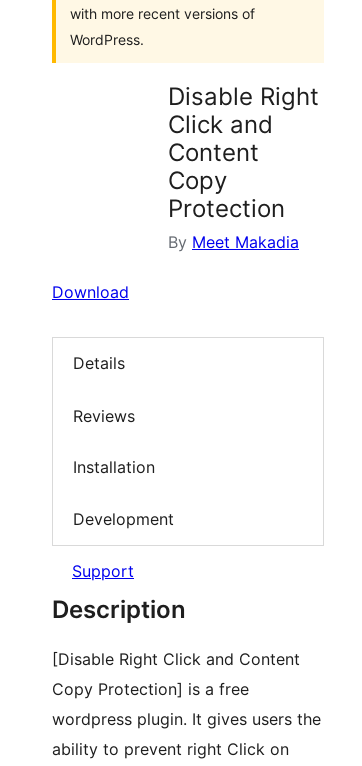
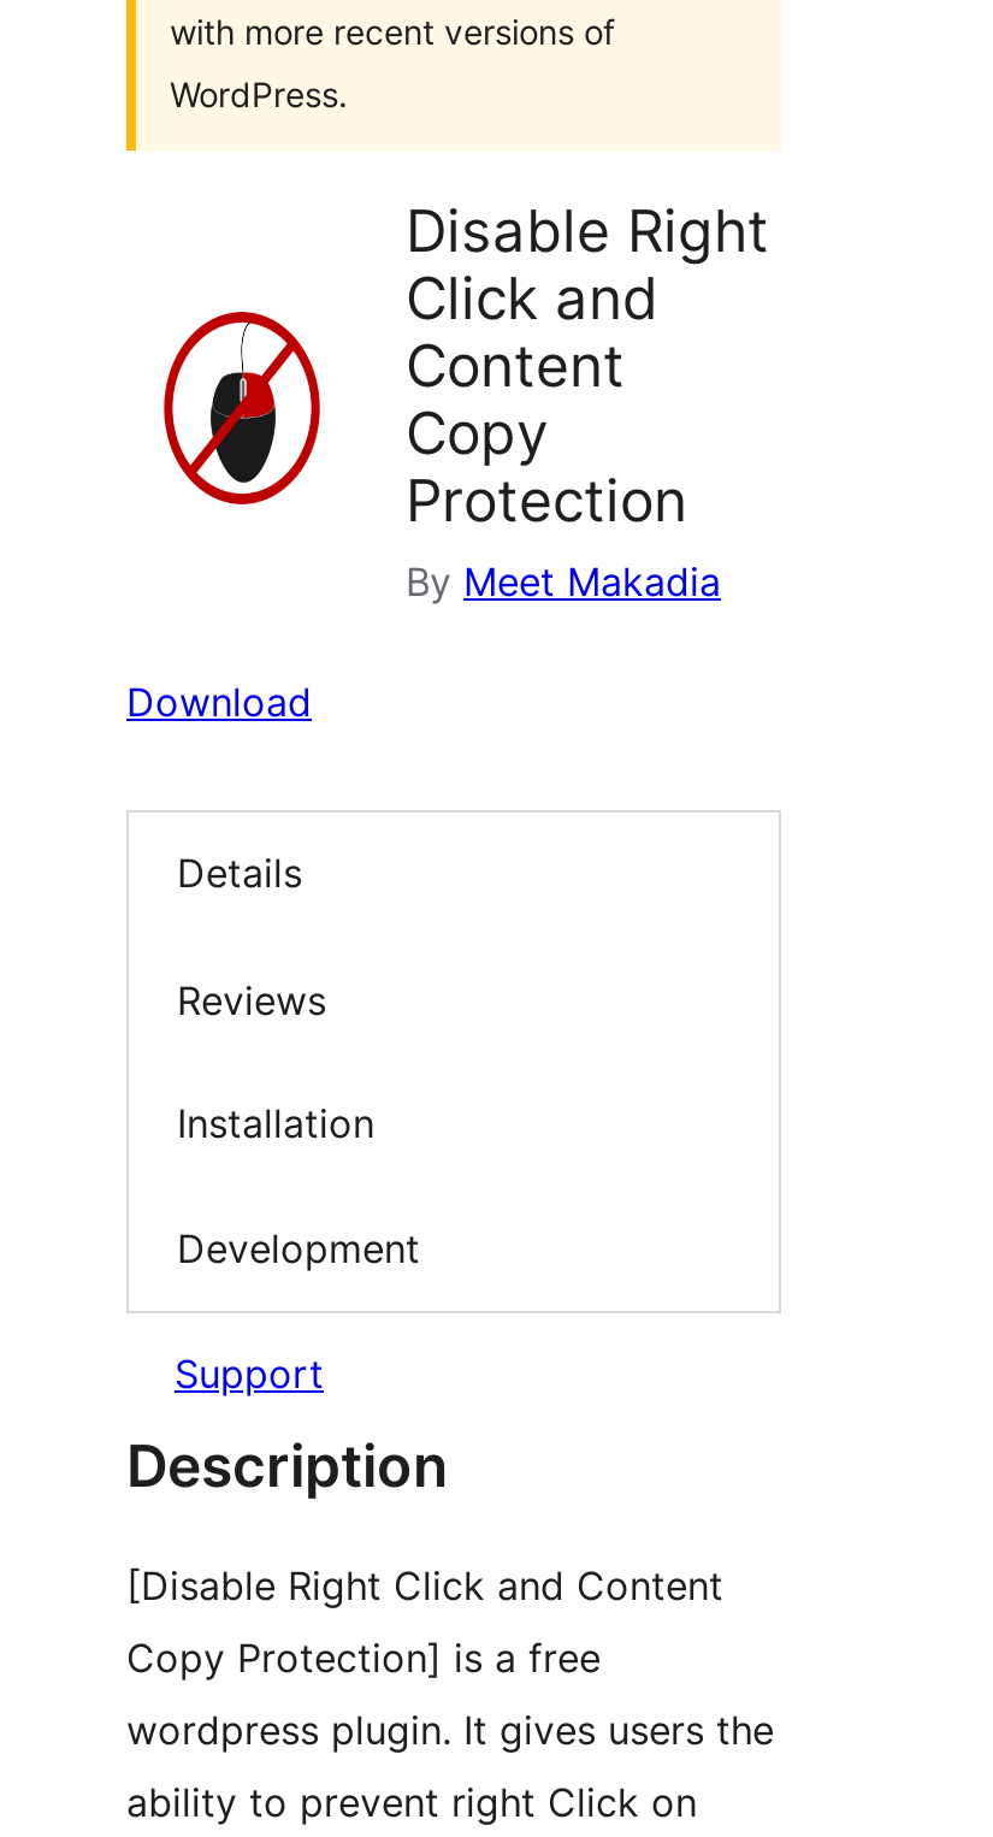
+ [image]
